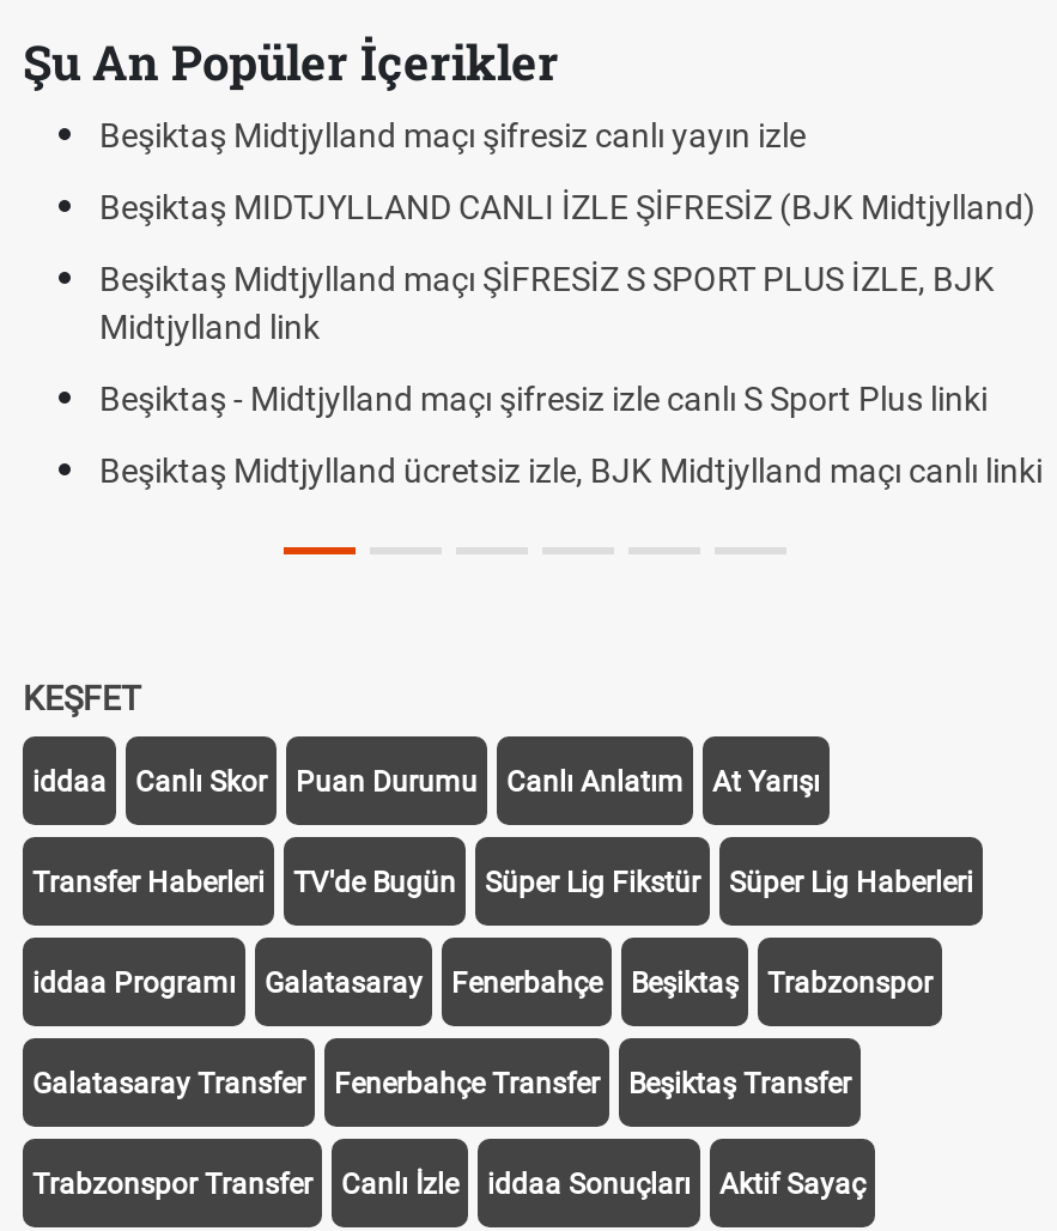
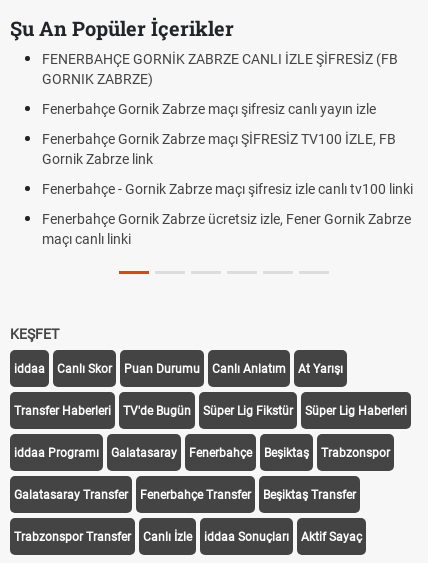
- Beşiktaş Midtjylland maçı şifresiz canlı yayın izle
+ FENERBAHÇE GORNİK ZABRZE CANLI İZLE ŞİFRESİZ (FB
+ GORNIK ZABRZE)

- Beşiktaş MIDTJYLLAND CANLI İZLE ŞİFRESİZ (BJK Midtjylland)
+ Fenerbahçe Gornik Zabrze maçı şifresiz canlı yayın izle

- Beşiktaş Midtjylland maçı ŞİFRESİZ S SPORT PLUS İZLE, BJK
- Midtjylland link
+ Fenerbahçe Gornik Zabrze maçı ŞİFRESİZ TV100 İZLE, FB
+ Gornik Zabrze link

- Beşiktaş - Midtjylland maçı şifresiz izle canlı S Sport Plus linki
+ Fenerbahçe - Gornik Zabrze maçı şifresiz izle canlı tv100 linki

- Beşiktaş Midtjylland ücretsiz izle, BJK Midtjylland maçı canlı linki
+ Fenerbahçe Gornik Zabrze ücretsiz izle, Fener Gornik Zabrze
+ maçı canlı linki
